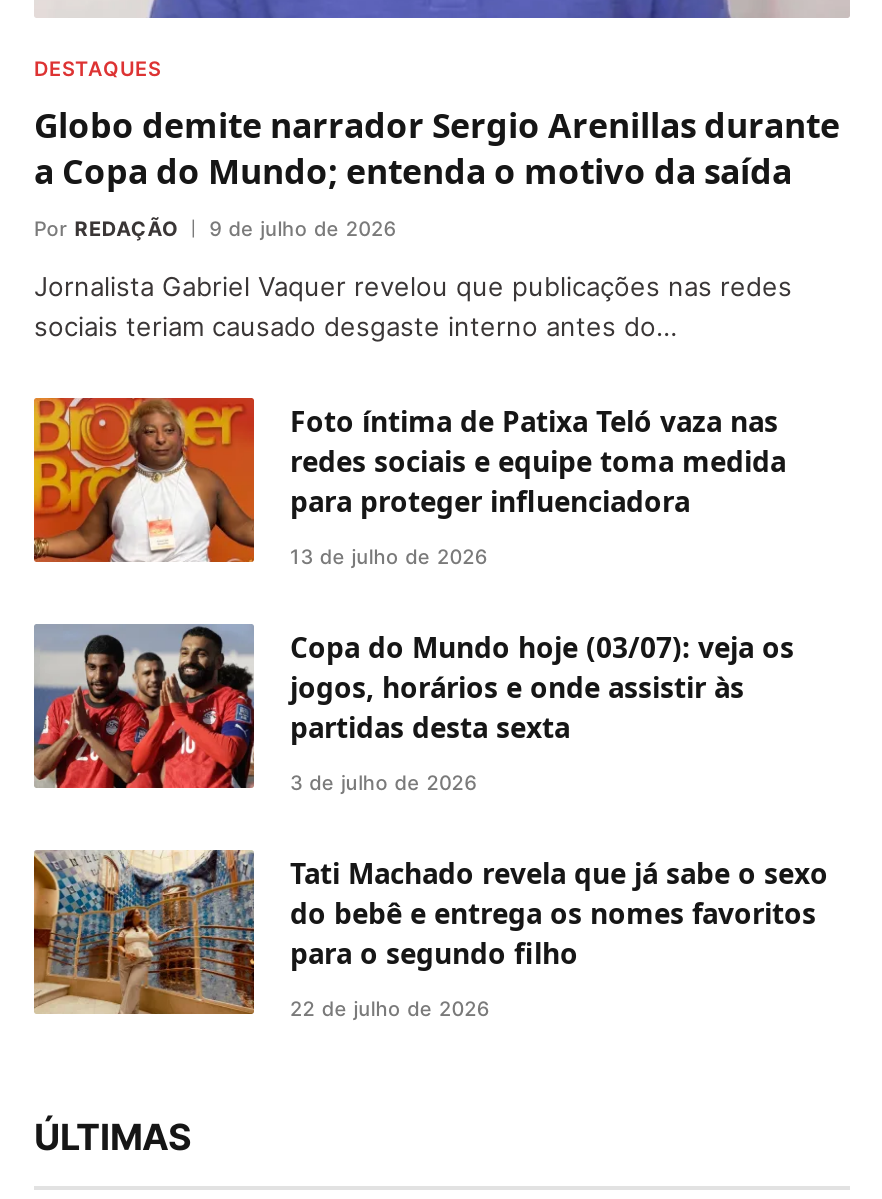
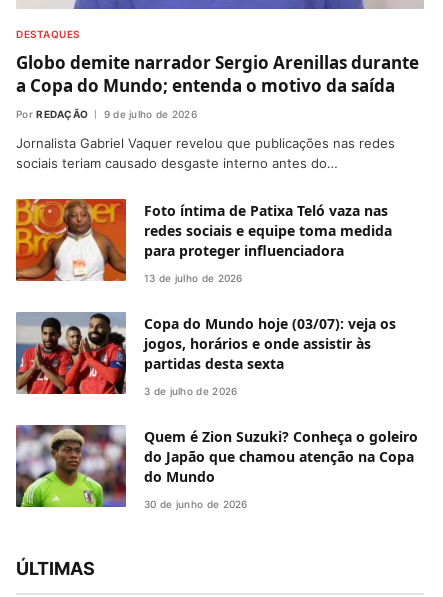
- [image]
- Tati Machado revela que já sabe o sexo
- do bebê e entrega os nomes favoritos
- para o segundo filho
+ [image]
+ Quem é Zion Suzuki? Conheça o goleiro
+ do Japão que chamou atenção na Copa
+ do Mundo

- 22 de julho de 2026
+ 30 de junho de 2026
